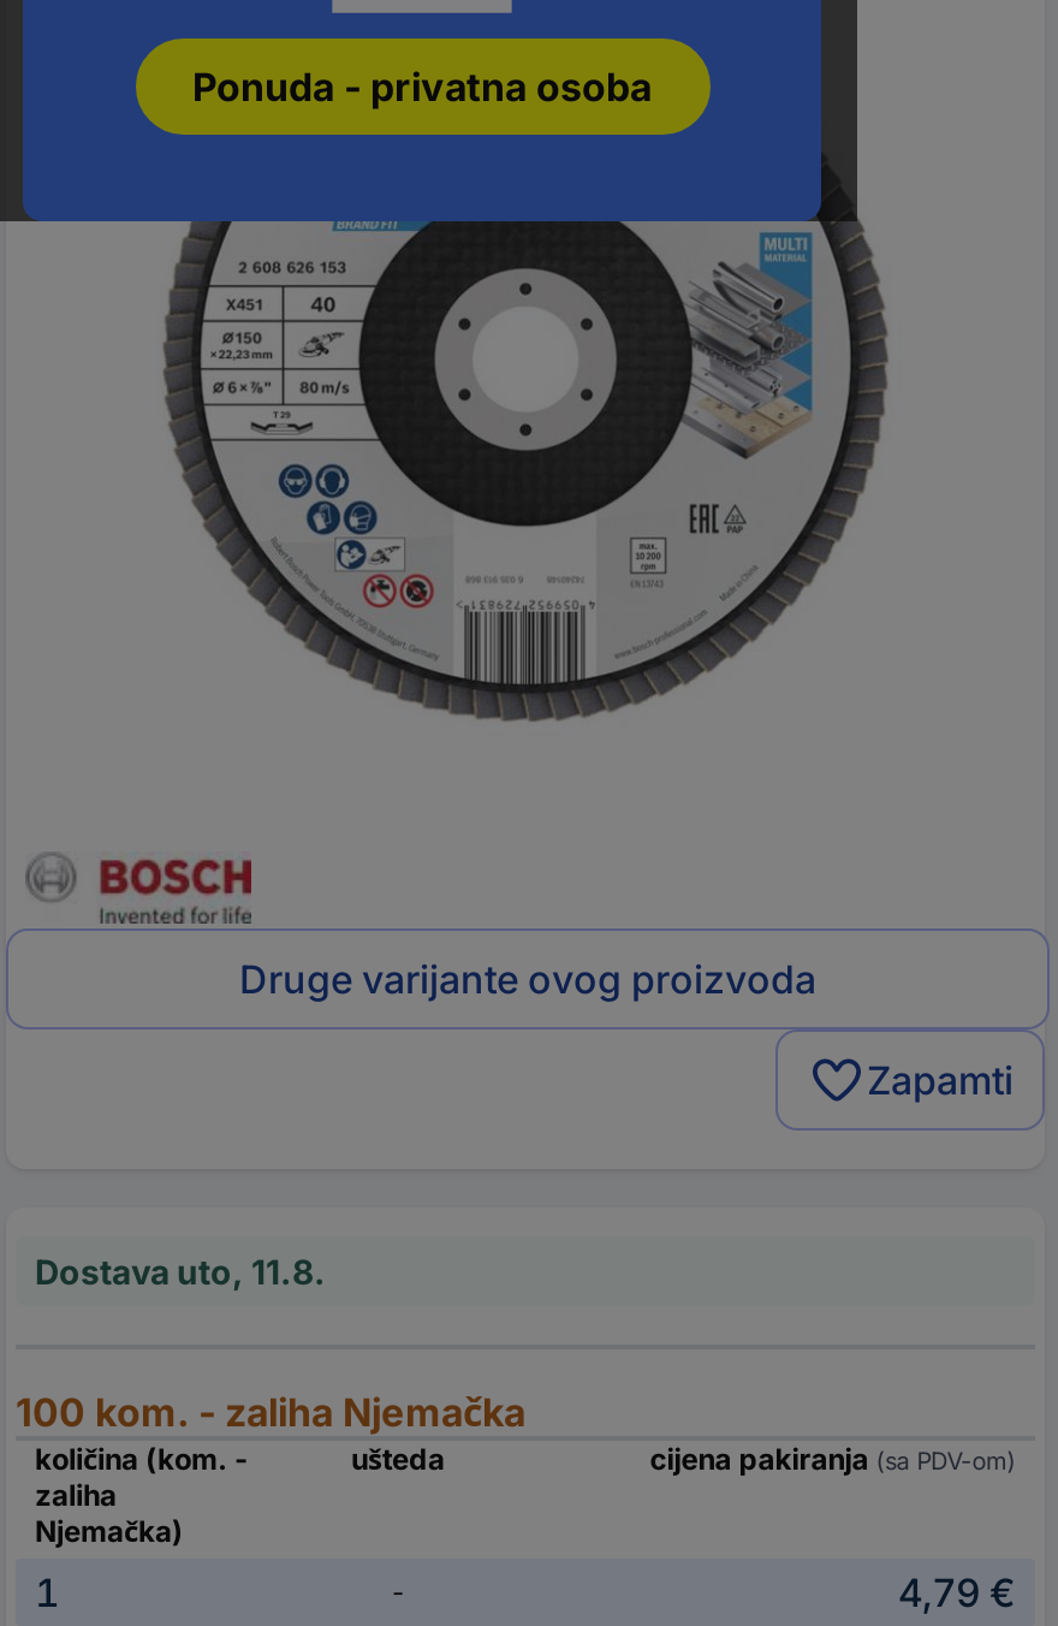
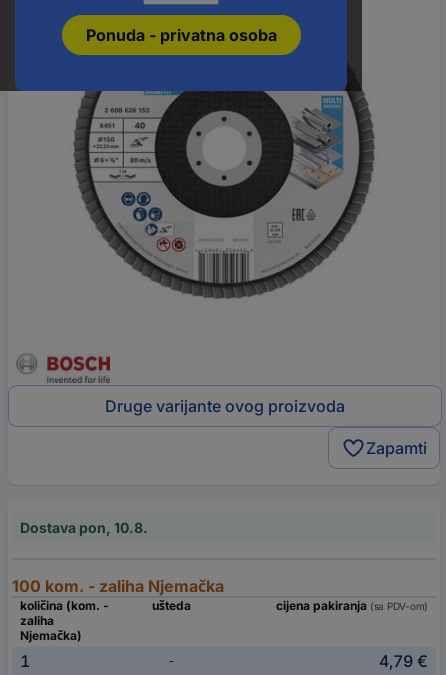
- Dostava uto, 11.8.
+ Dostava pon, 10.8.
